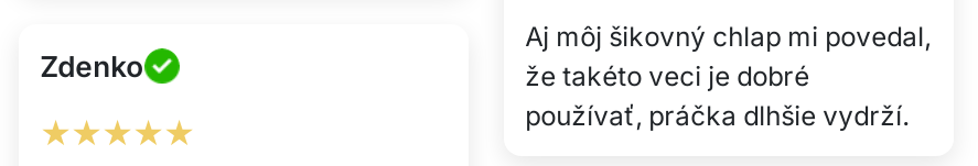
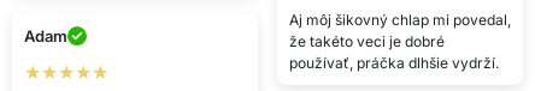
- Zdenko
+ Adam
